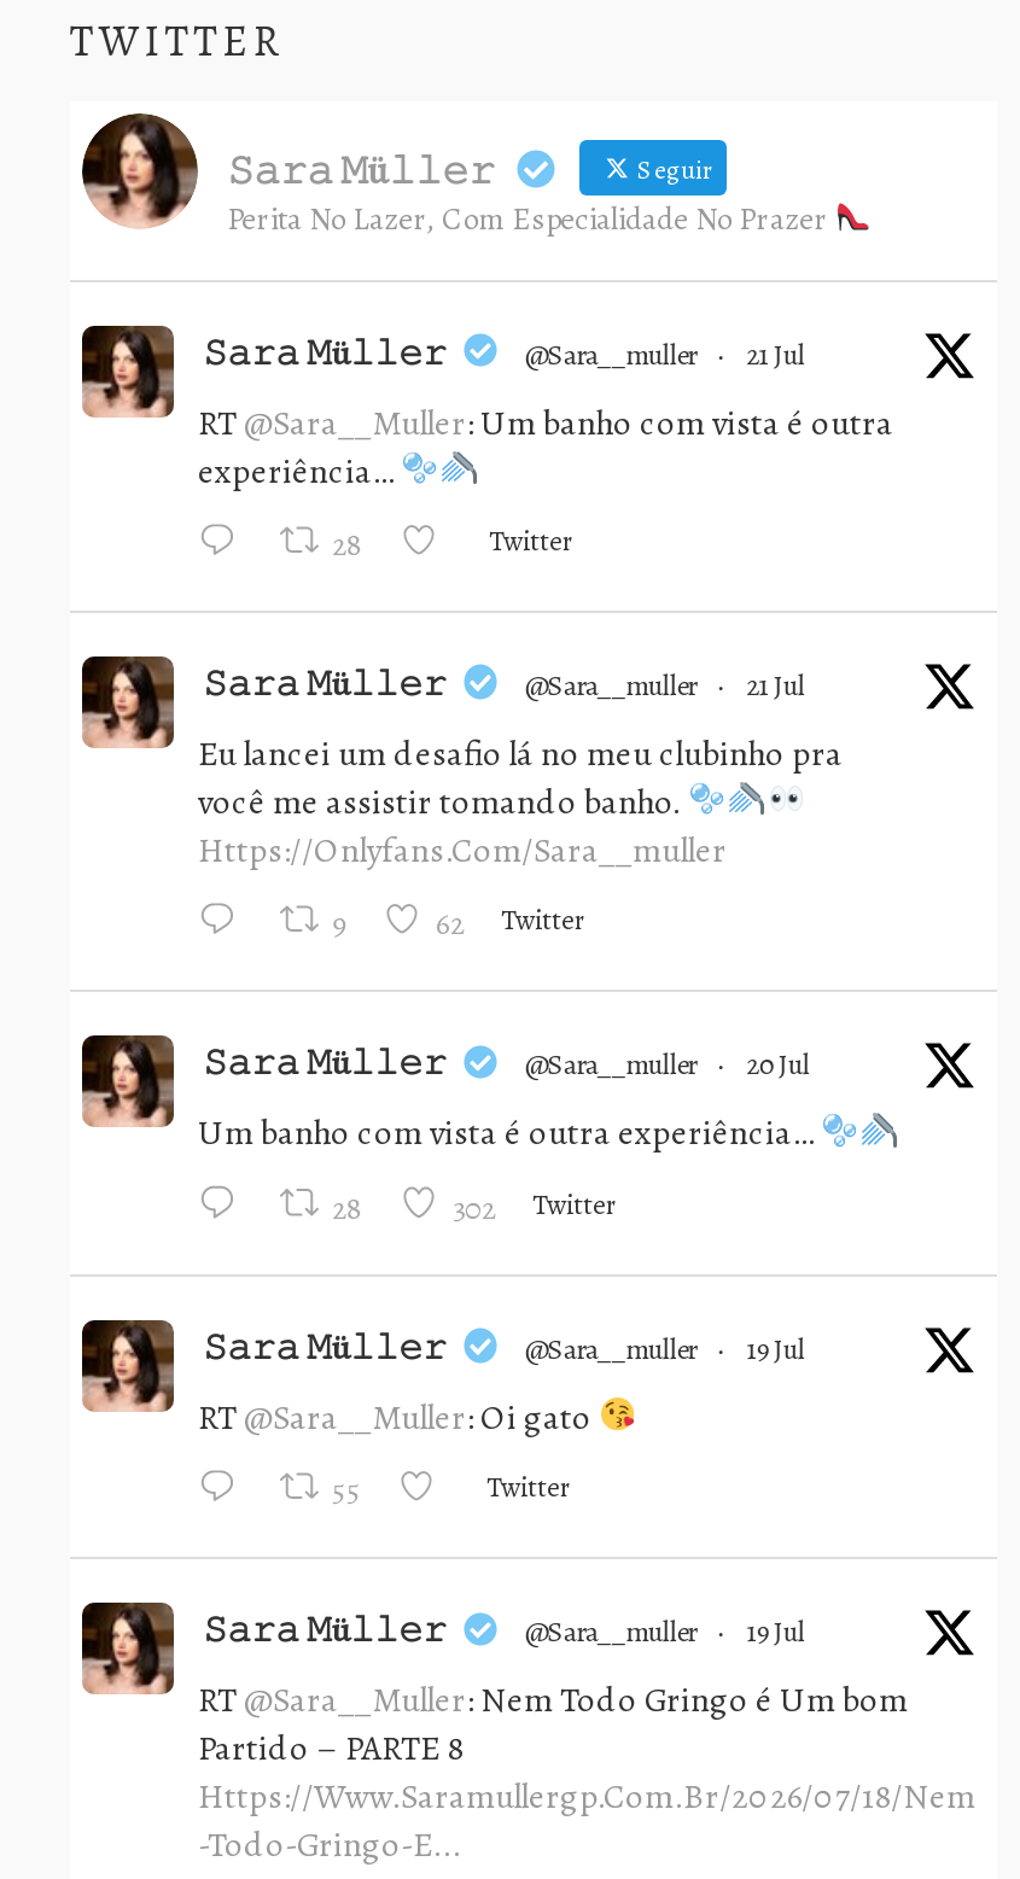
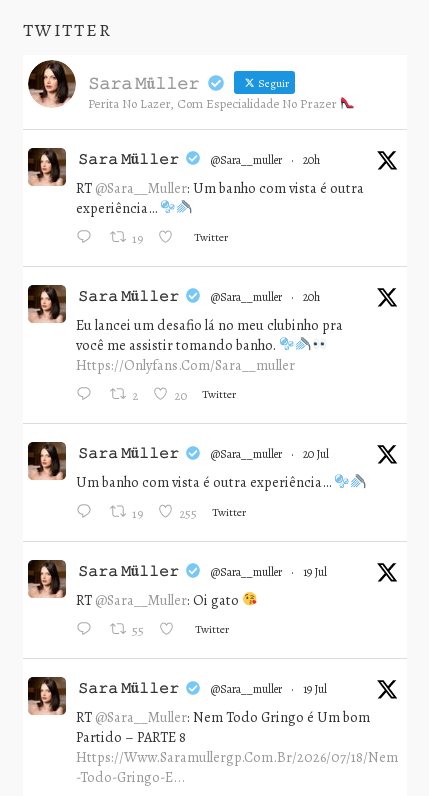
- @sara__muller · 21 Jul
+ @sara__muller · 20h

- 28
+ 19

- @sara__muller · 21 Jul
+ @sara__muller · 20h

- 9
+ 2

- 62 Twitter
+ 20 Twitter

- 28
+ 19

- 302 Twitter
+ 255 Twitter
